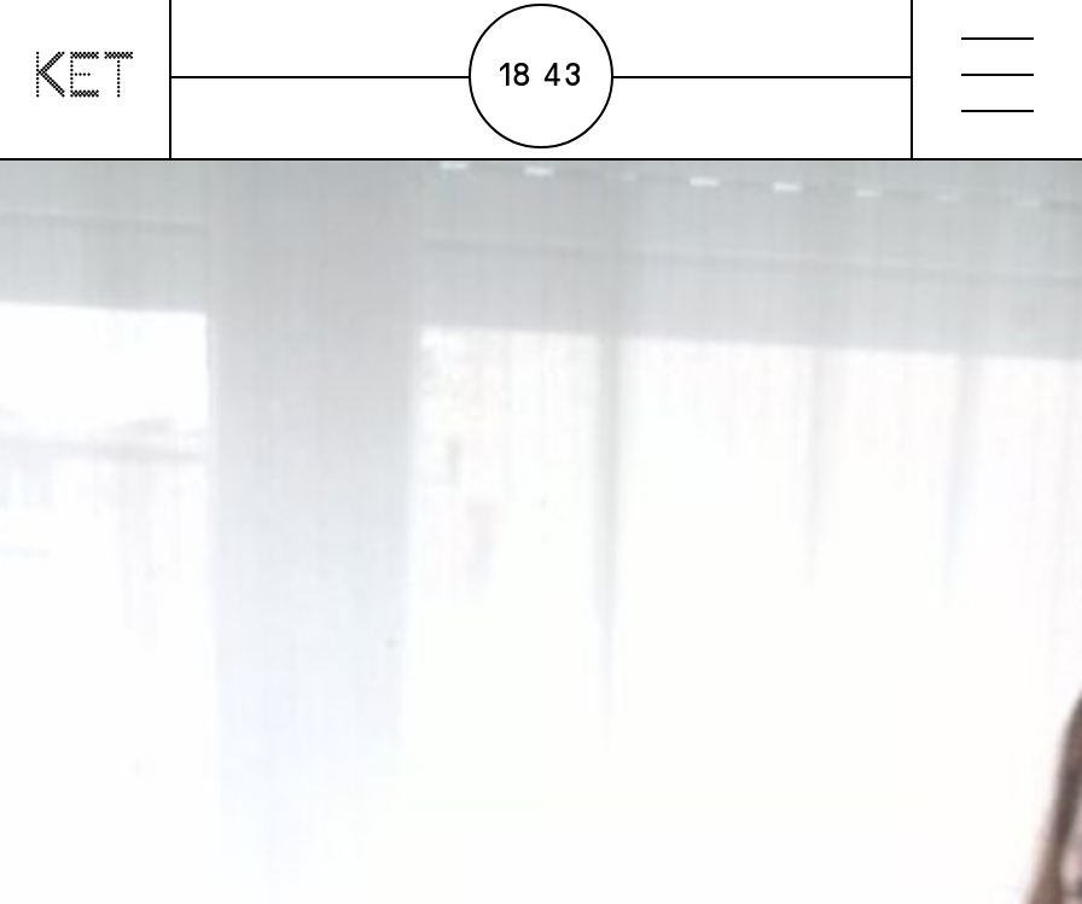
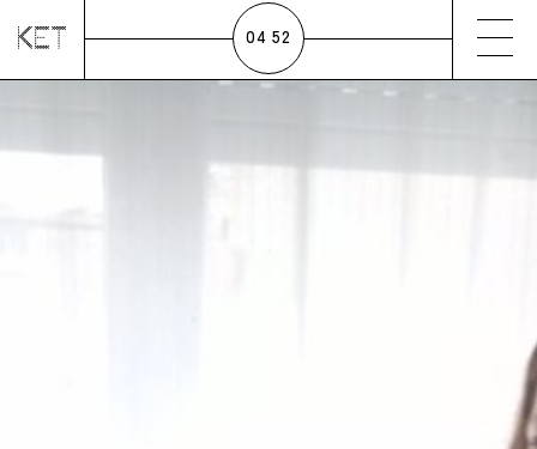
- 18 43
+ 04: 52
